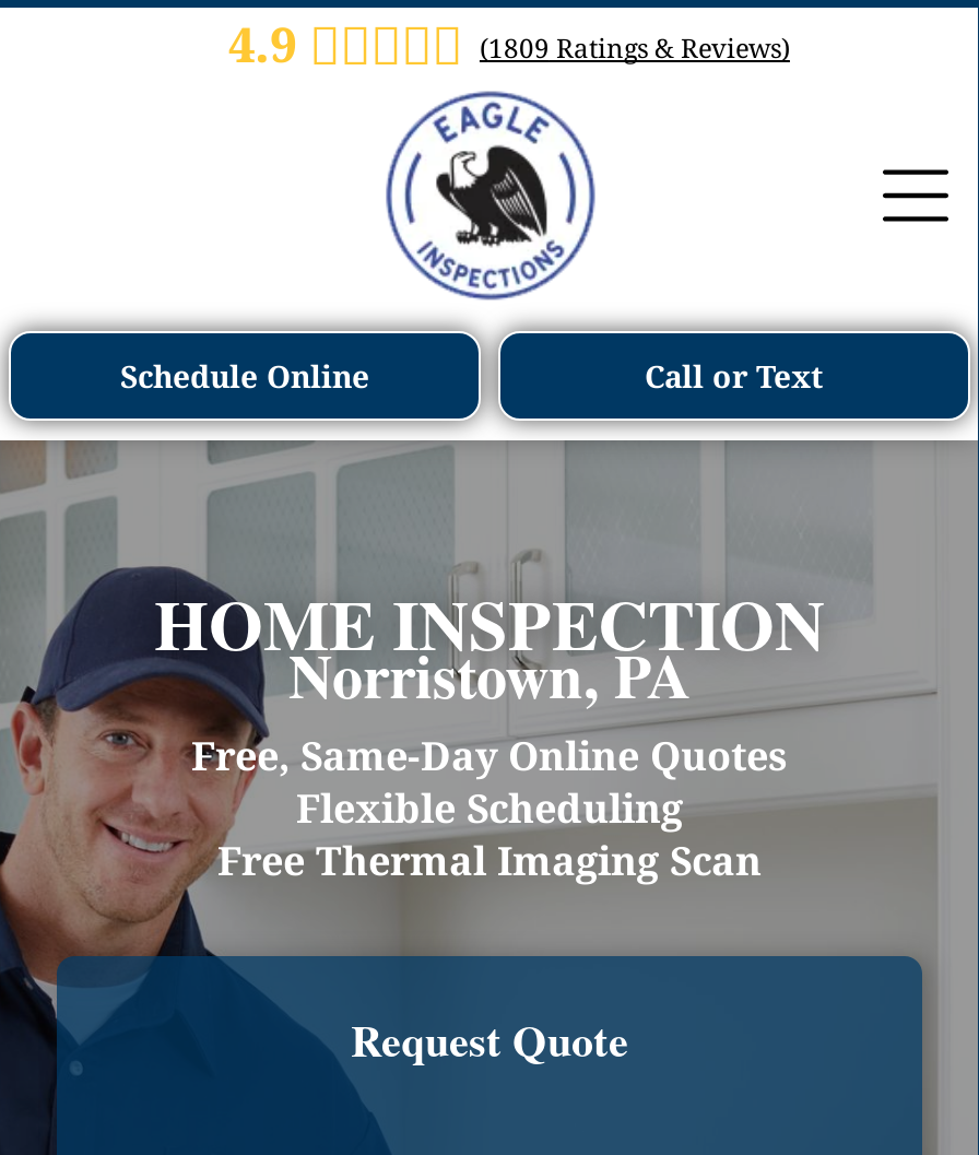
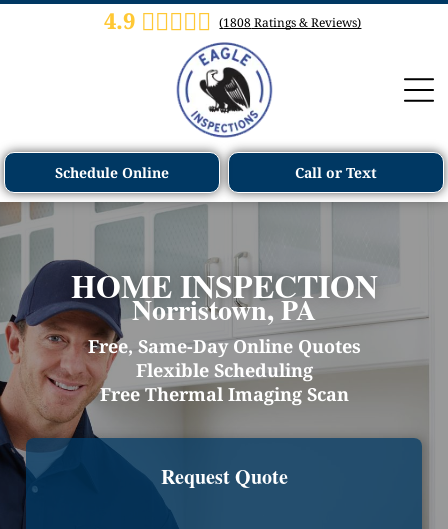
- (1809 Ratings & Reviews)
+ (1808 Ratings & Reviews)
